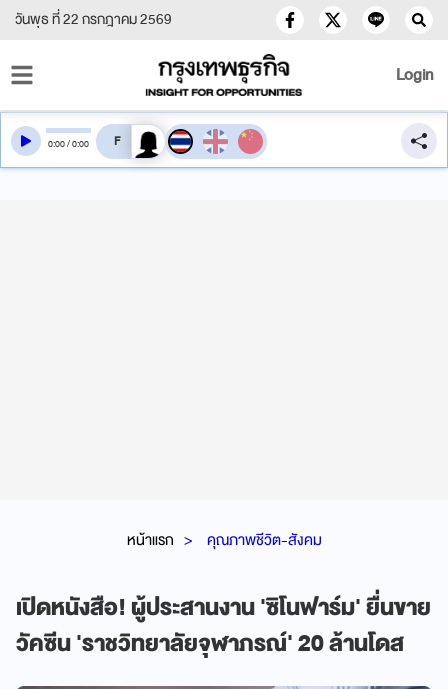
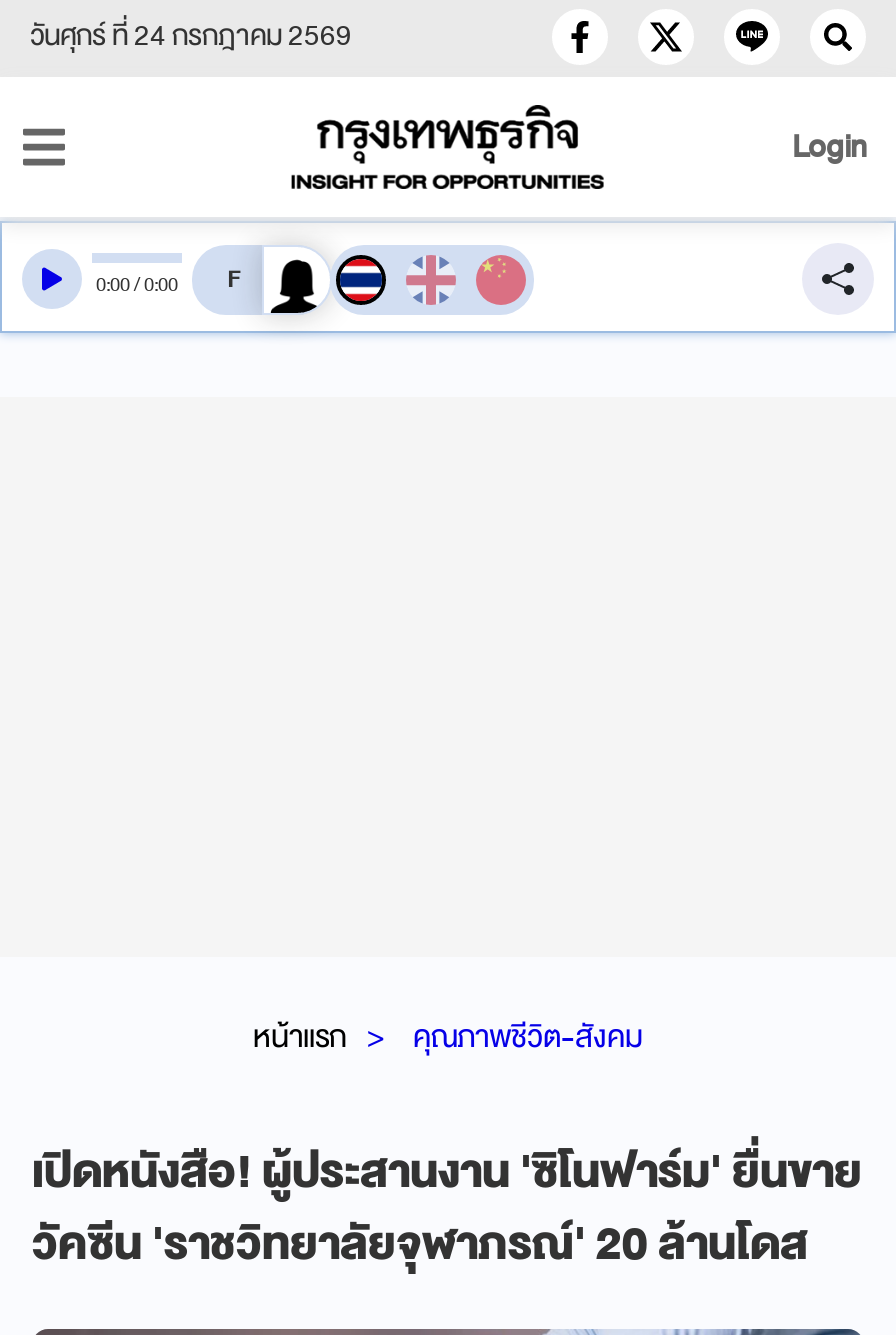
- วันพุธ ที่ 22 กรกฎาคม 2569
+ วันศุกร์ ที่ 24 กรกฎาคม 2569
